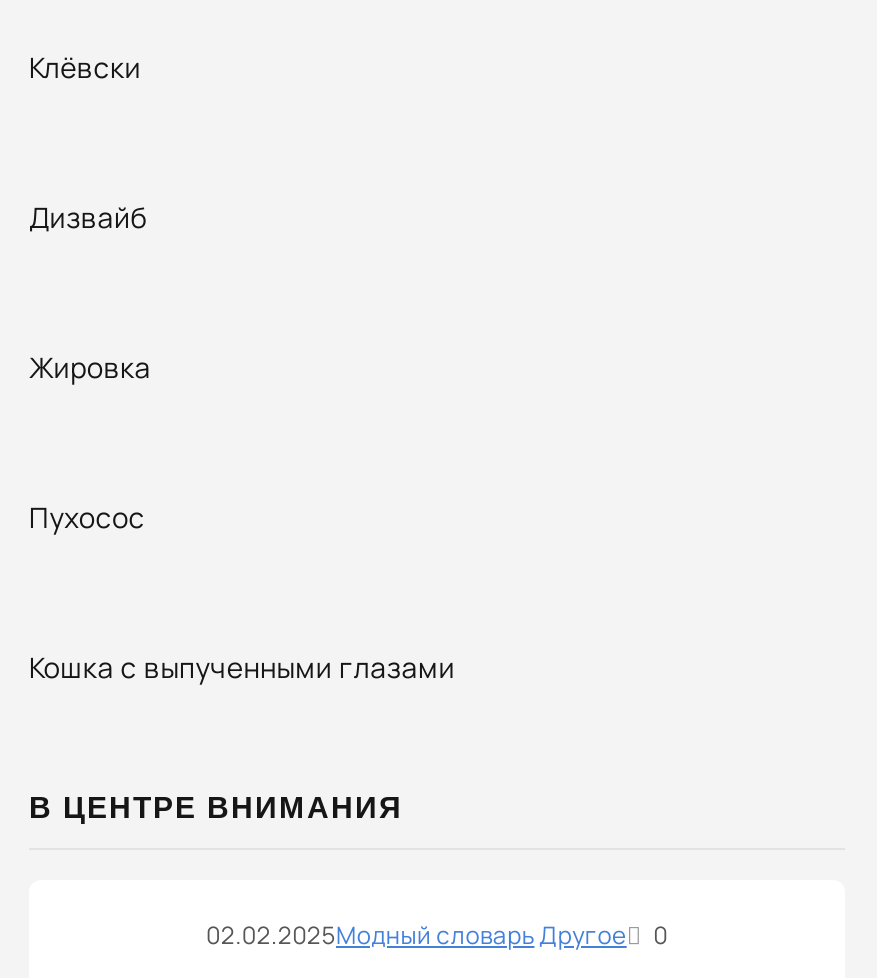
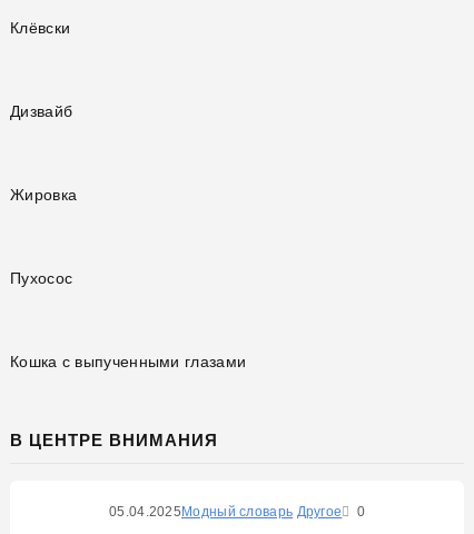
- 02.02.2025Модный словарь Другое
+ 05.04.2025Модный словарь Другое
